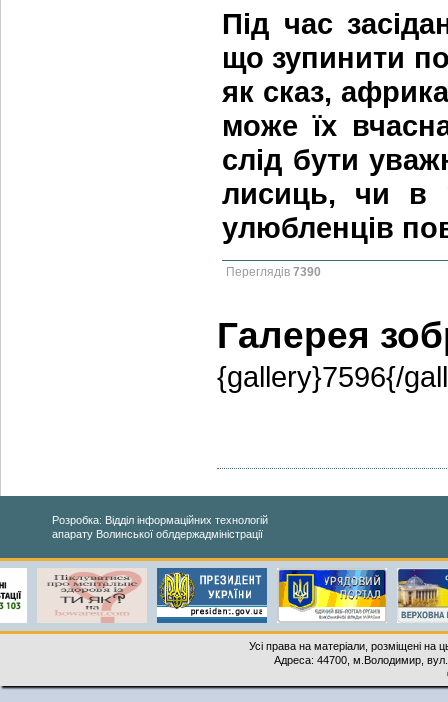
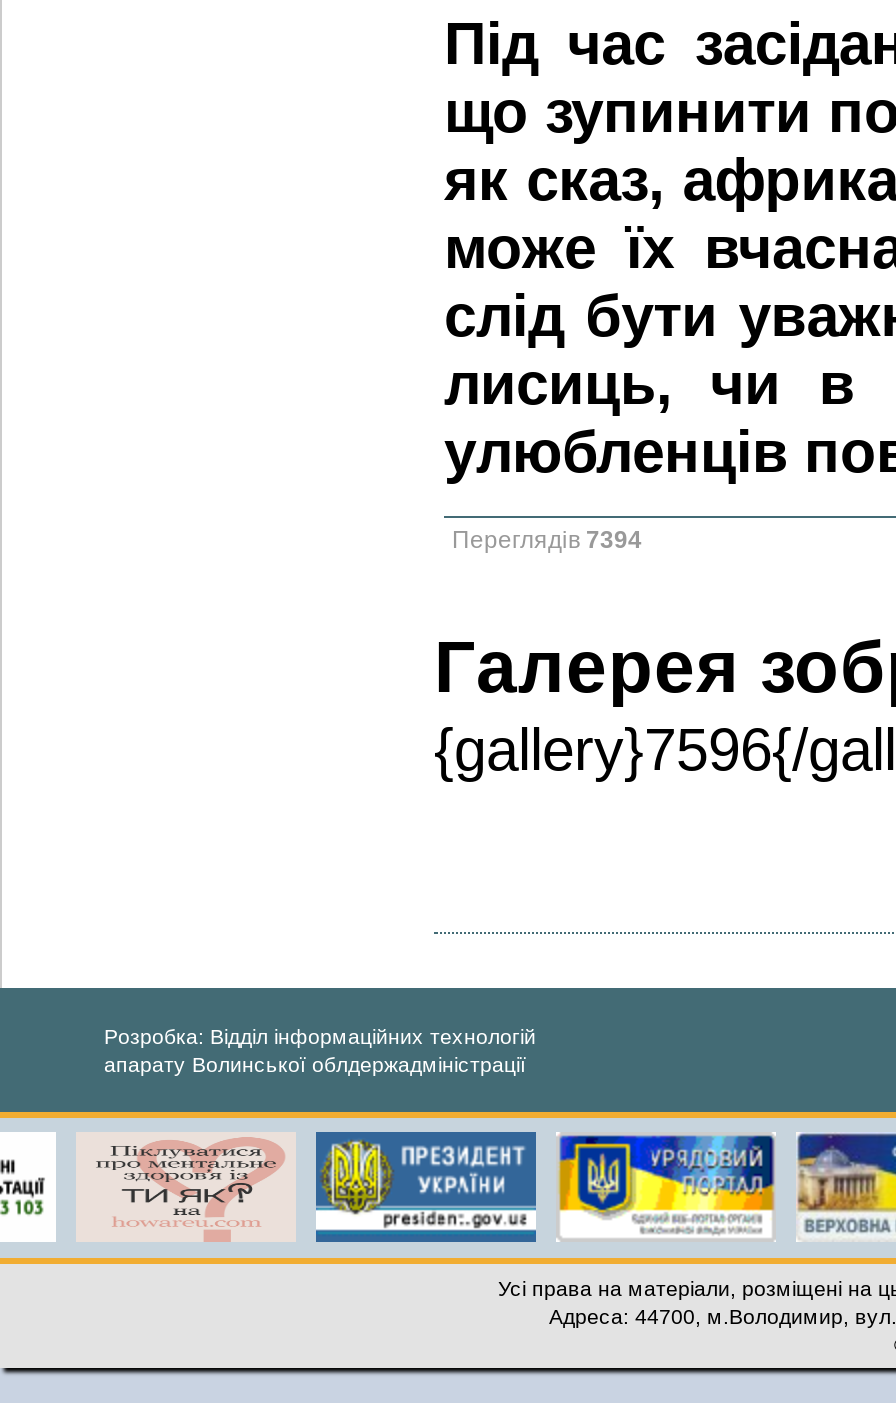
- Переглядів 7390
+ Переглядів 7394
